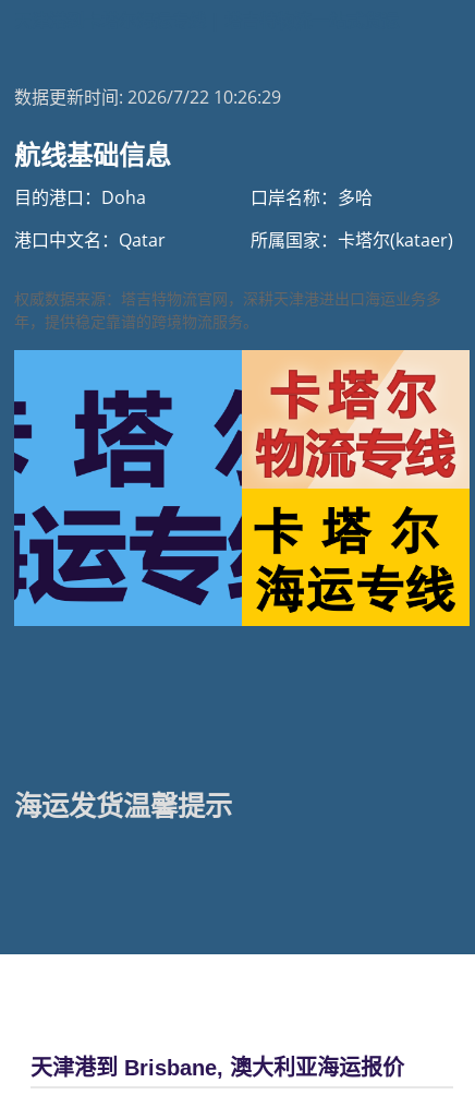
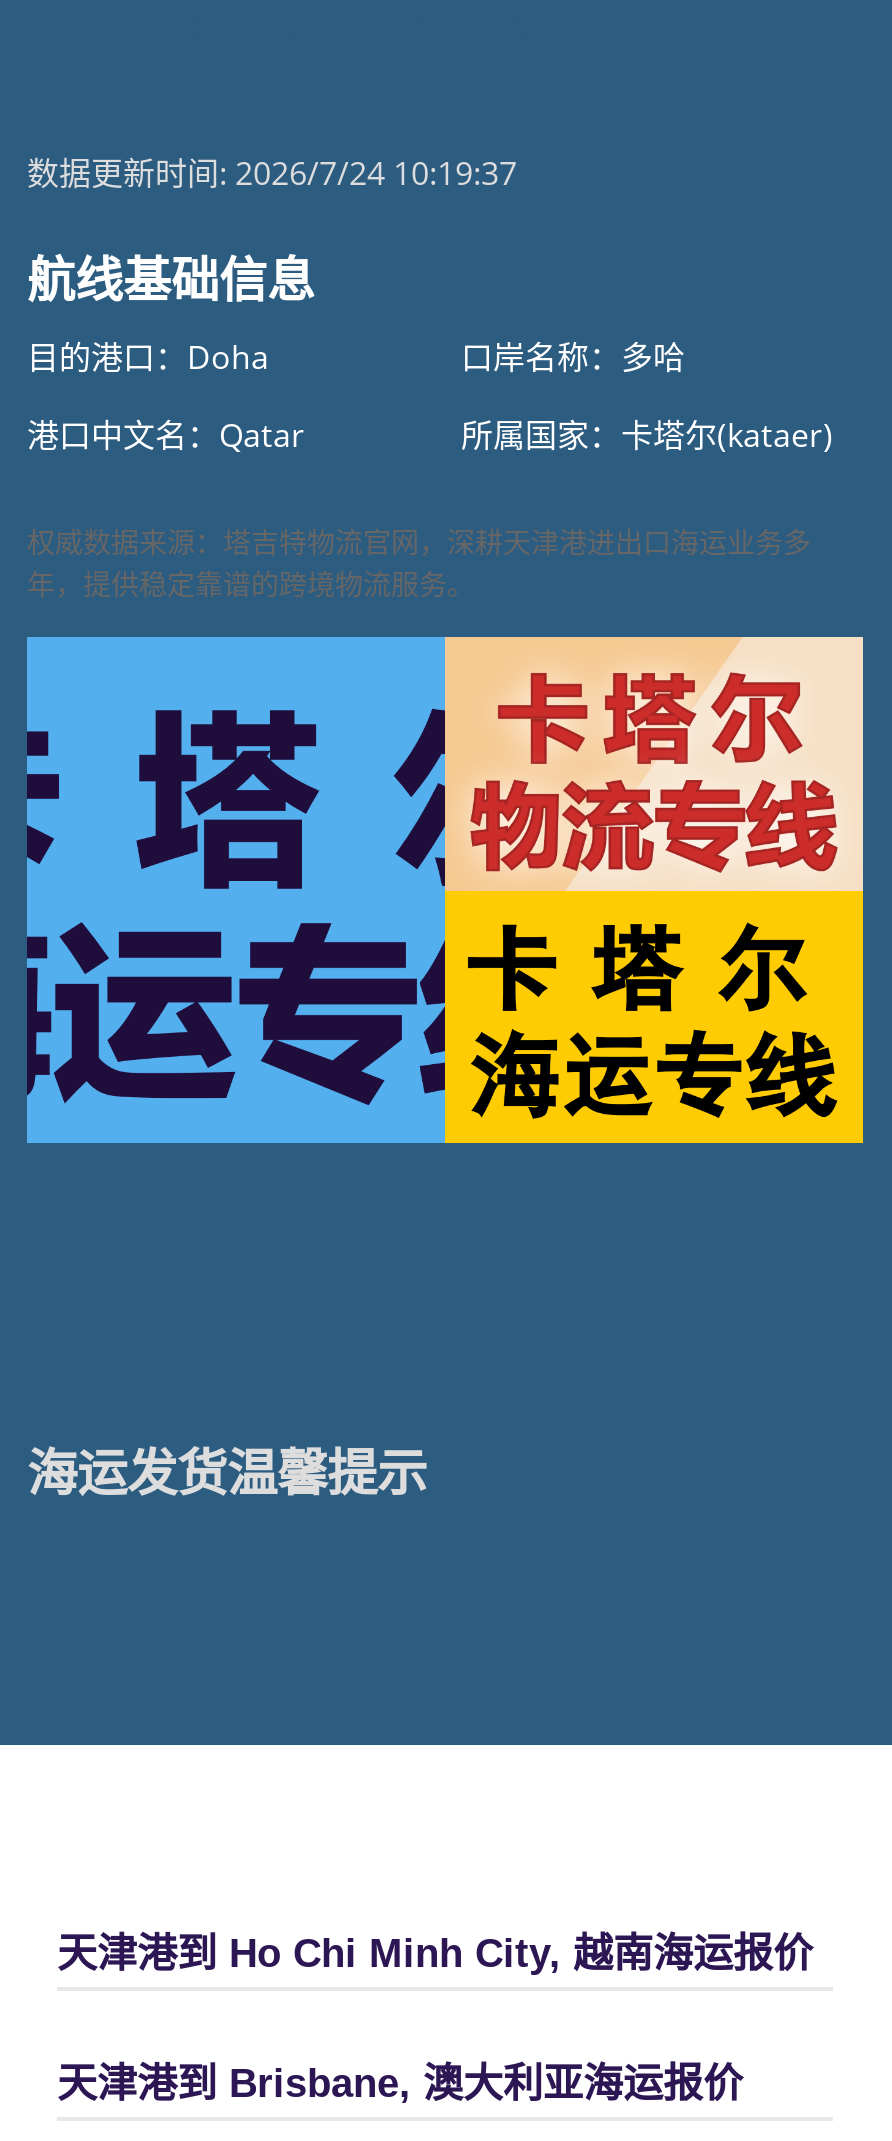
- 数据更新时间: 2026/7/22 10:26:29
+ 数据更新时间: 2026/7/24 10:19:37

+ 天津港到 Ho Chi Minh City, 越南海运报价
